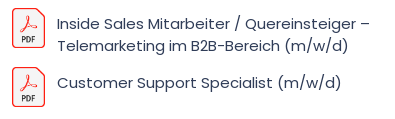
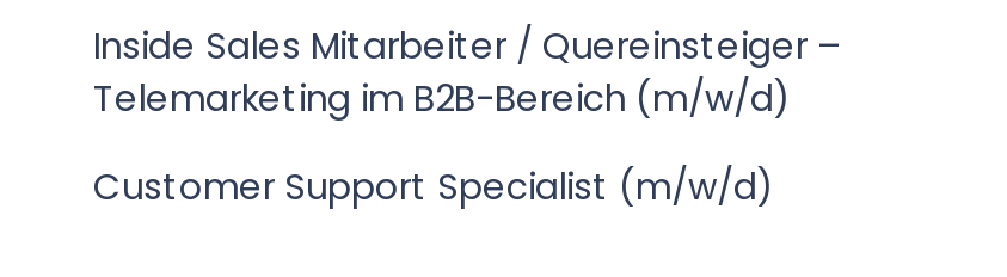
- [image]

- [image]
